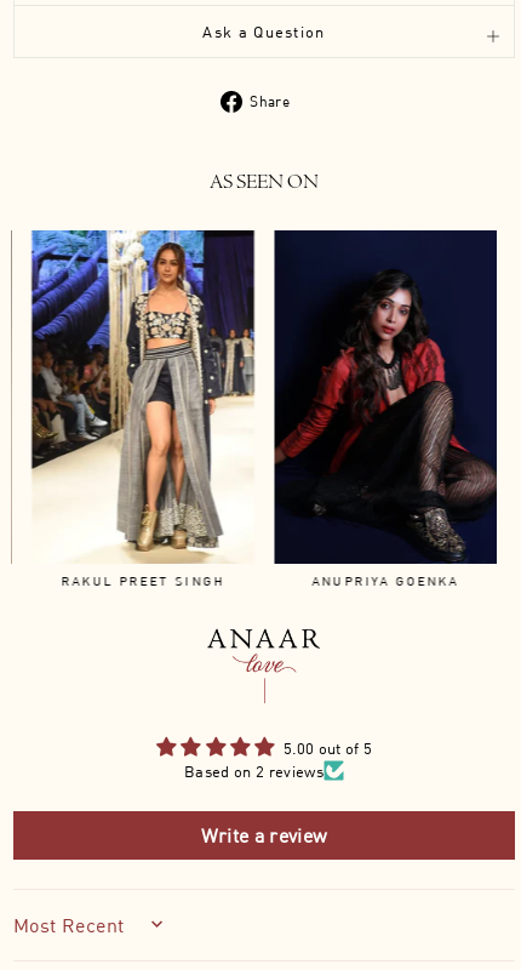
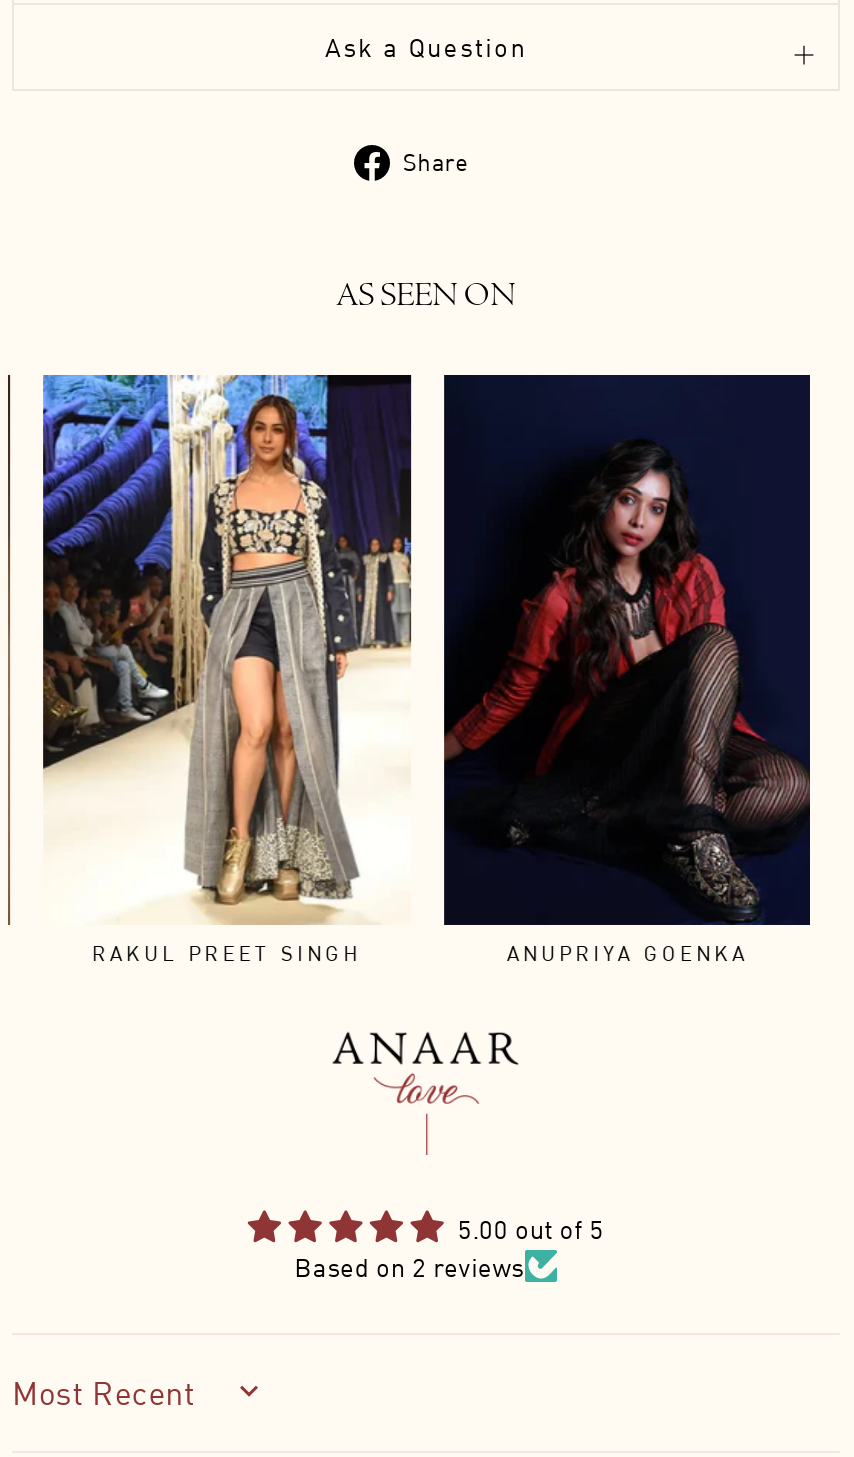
- Write a review
